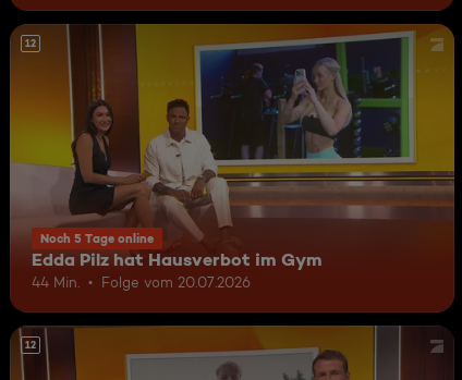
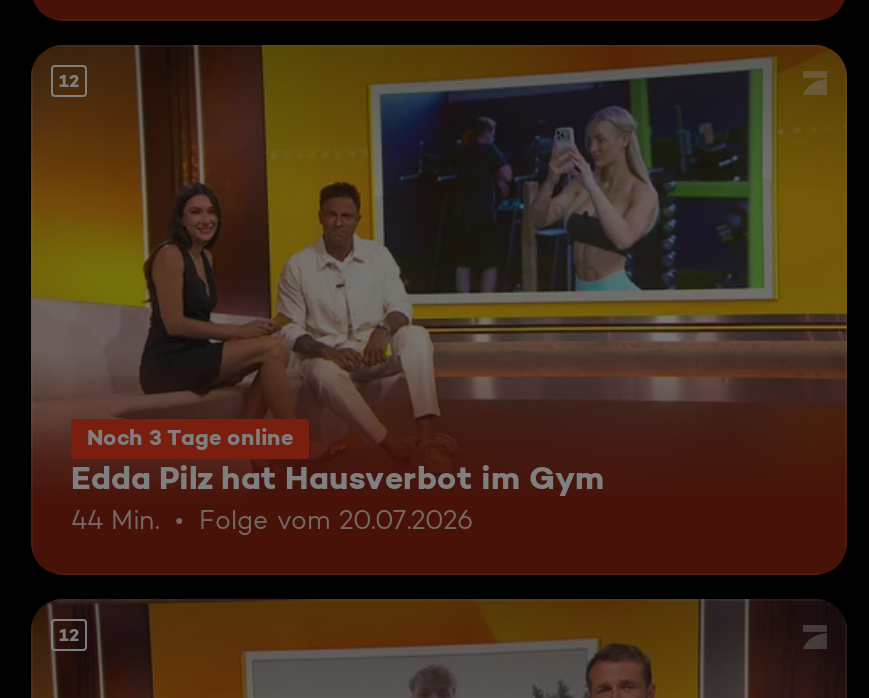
- Noch 5 Tage online
+ Noch 3 Tage online
